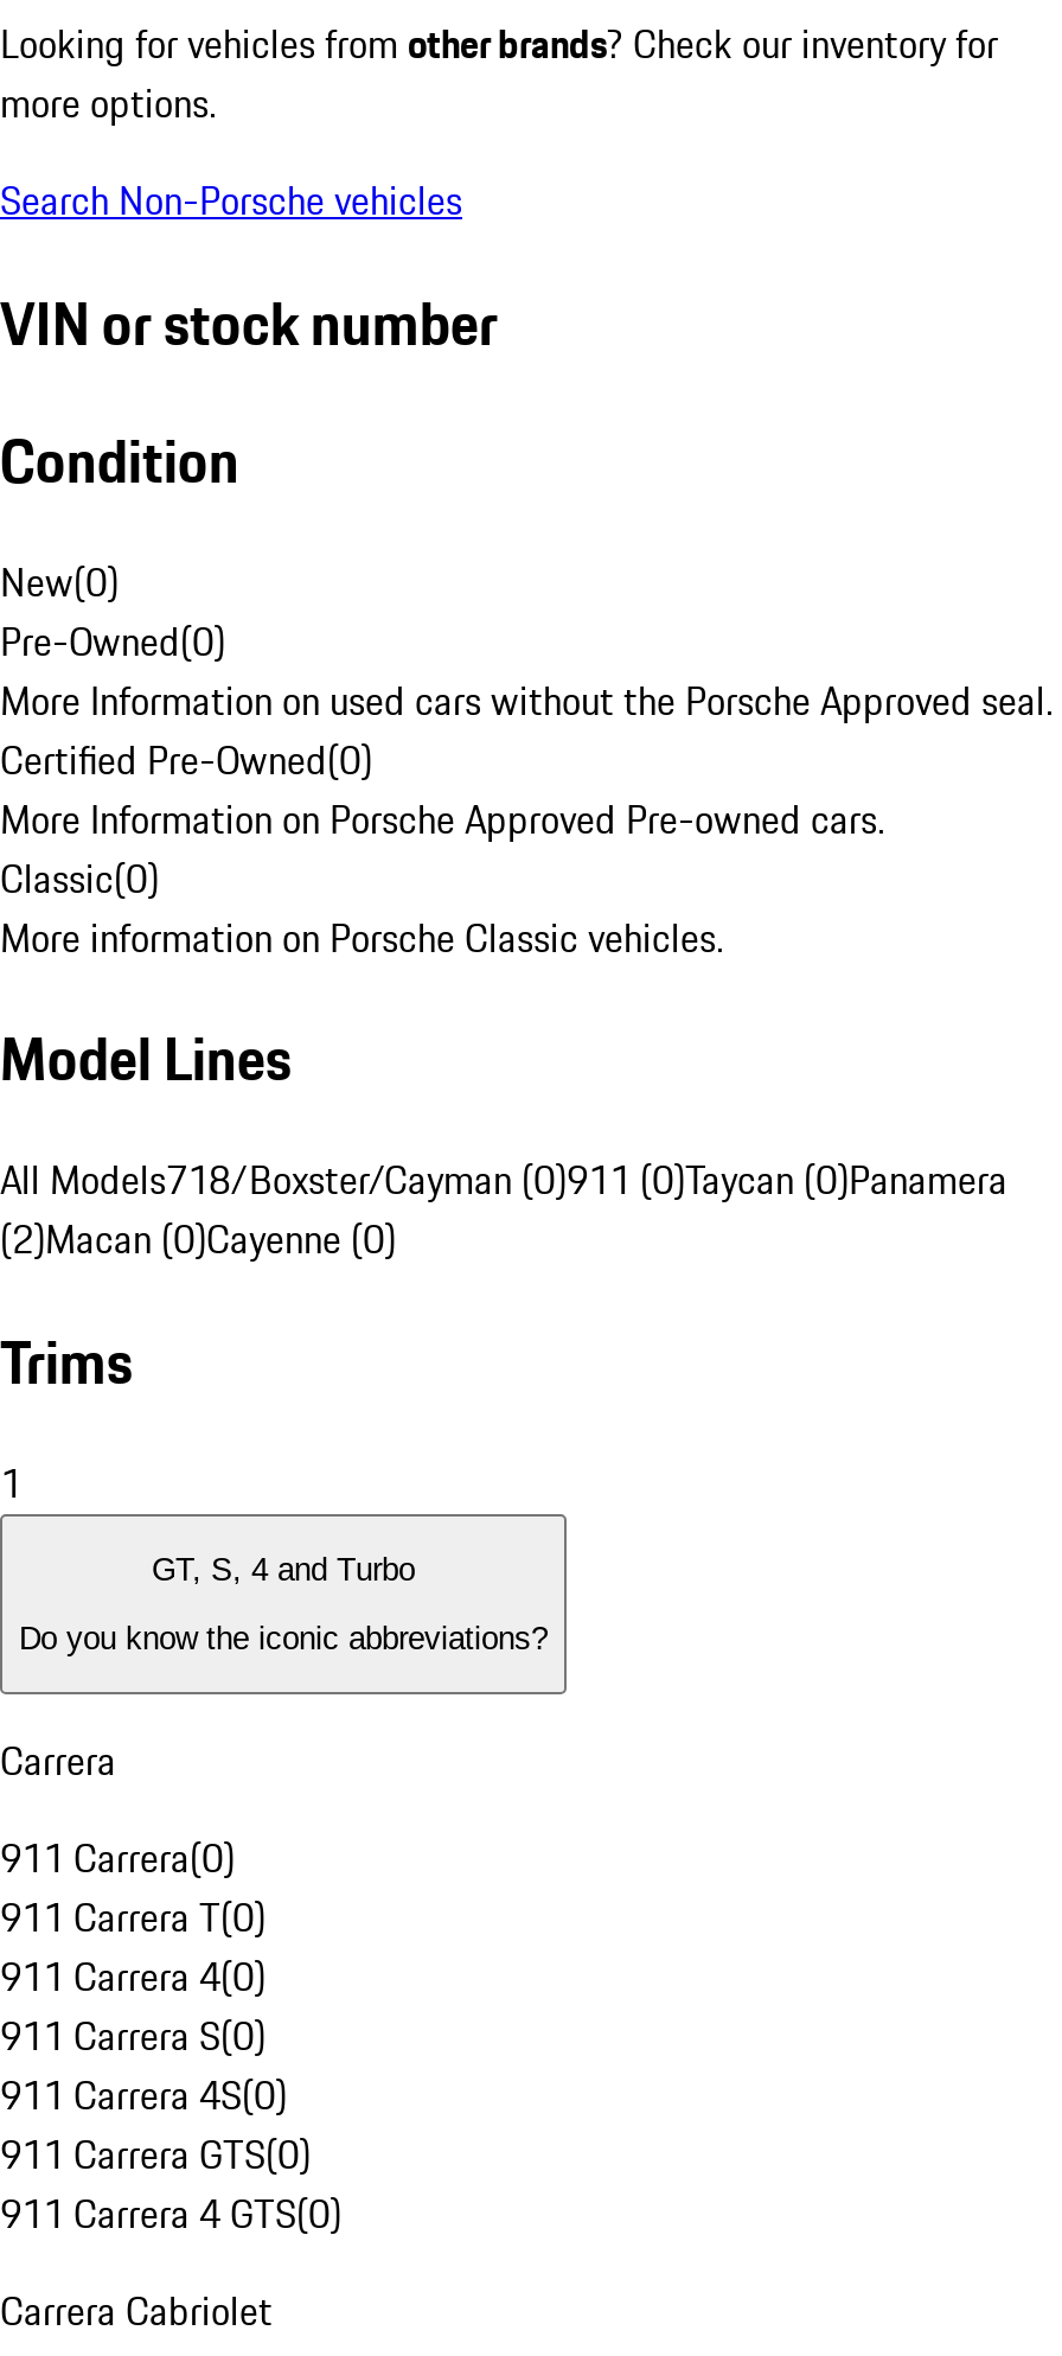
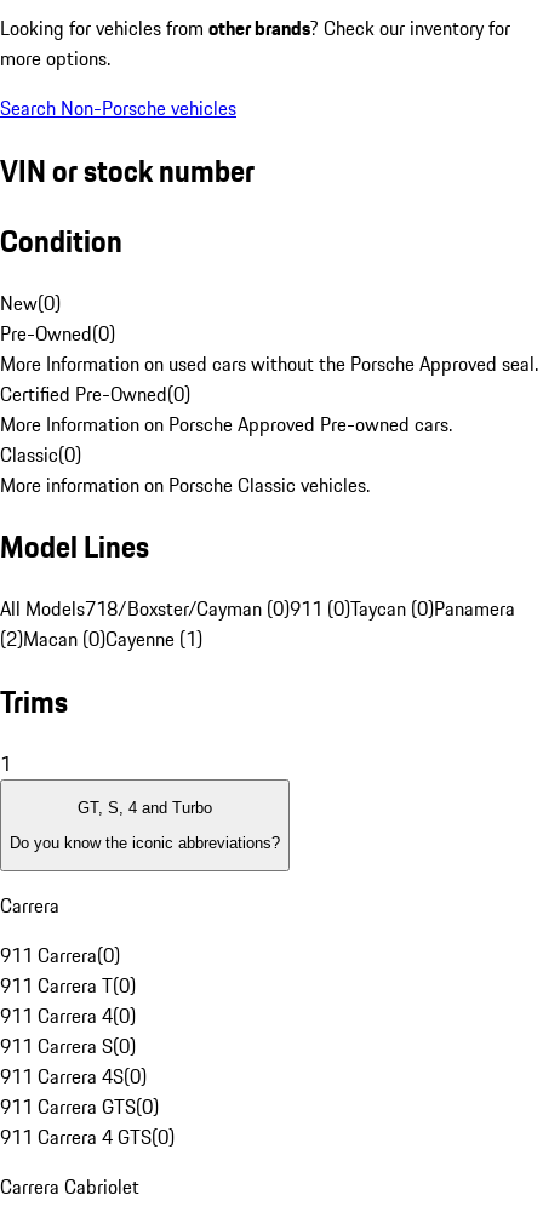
- (2)Macan (0)Cayenne (0)
+ (2)Macan (0)Cayenne (1)
